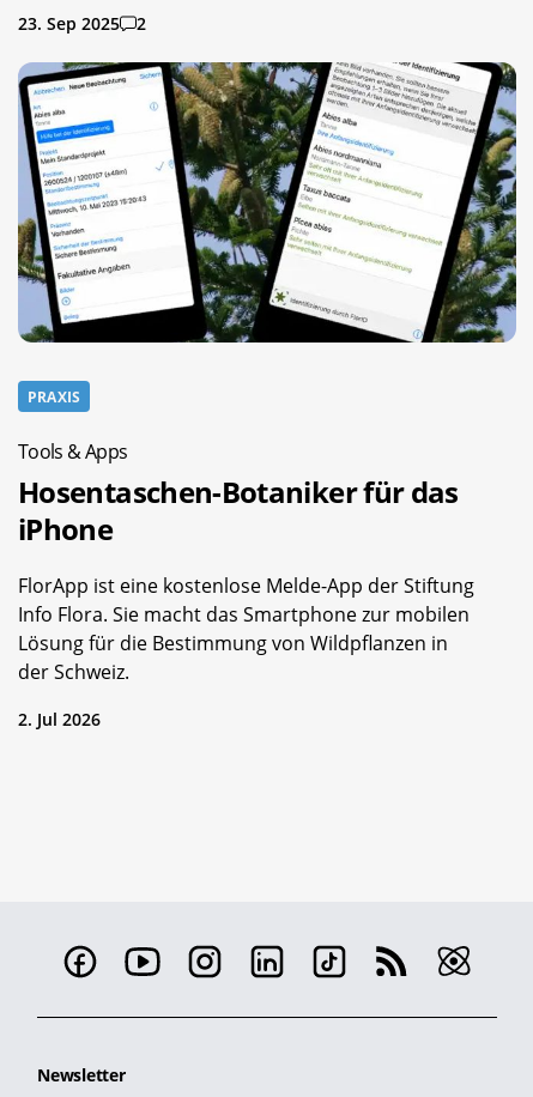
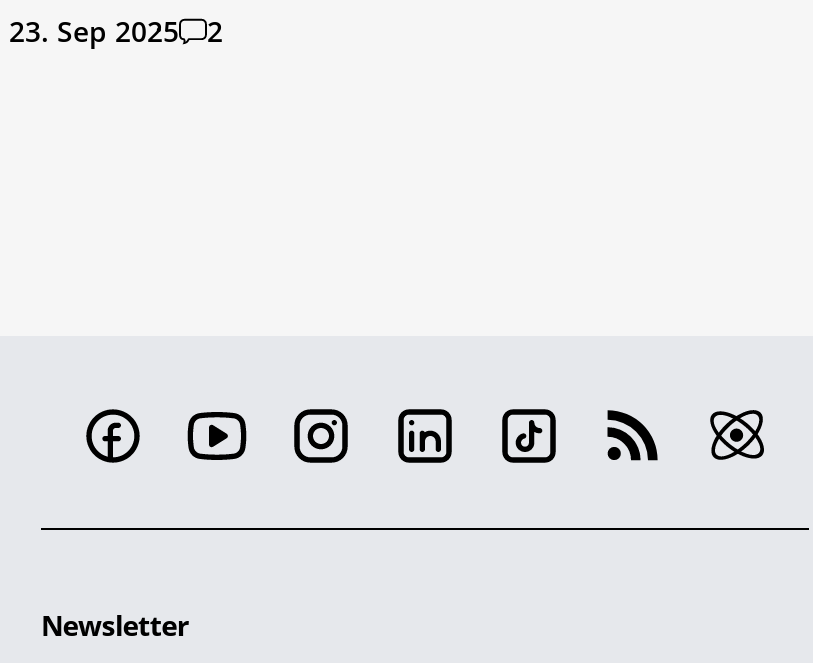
- [image]
- PRAXIS
- Tools & Apps
- Hosentaschen-Botaniker für das
- iPhone
- FlorApp ist eine kostenlose Melde-App der Stiftung
- Info Flora. Sie macht das Smartphone zur mobilen
- Lösung für die Bestimmung von Wildpflanzen in
- der Schweiz.
- 2. Jul 2026
